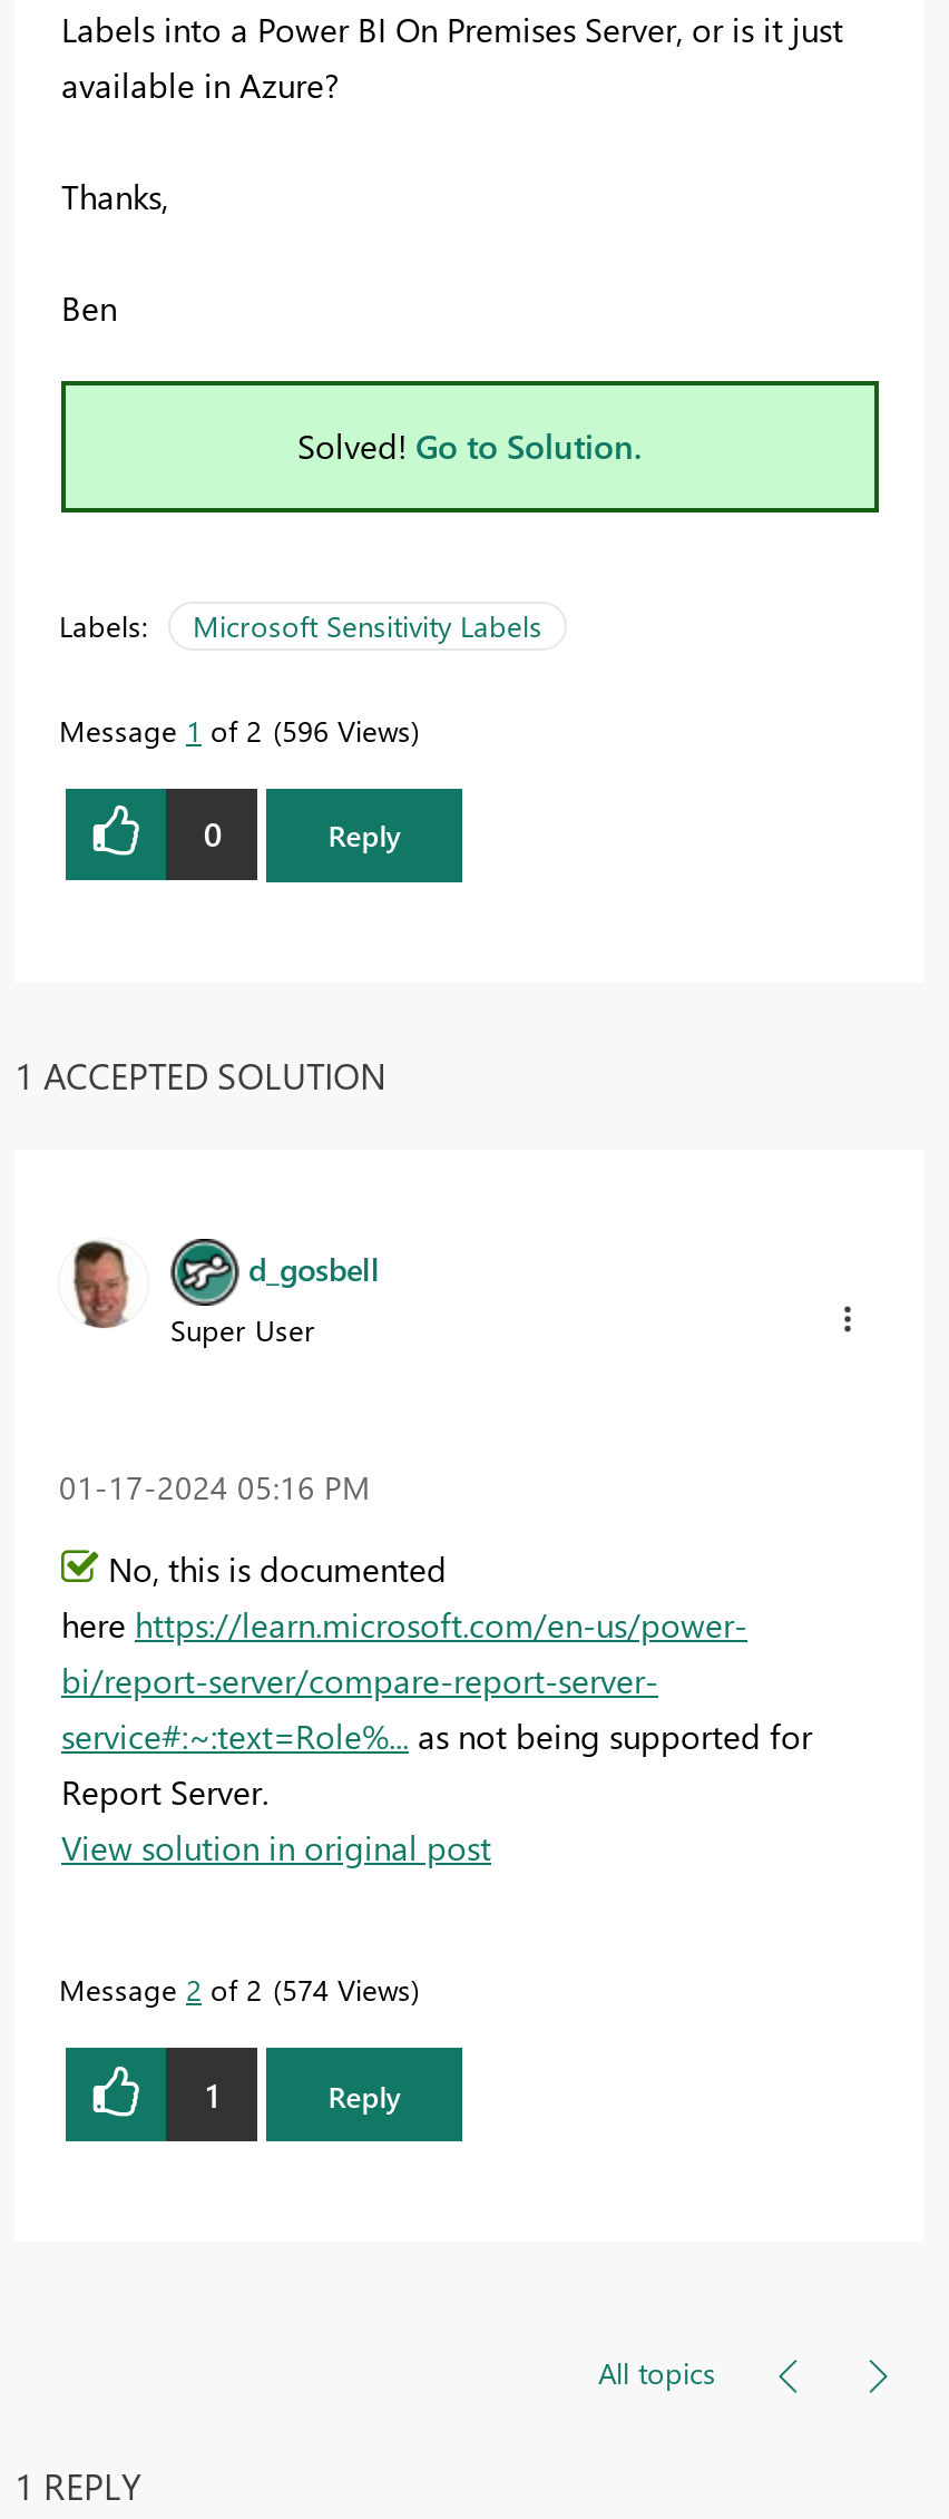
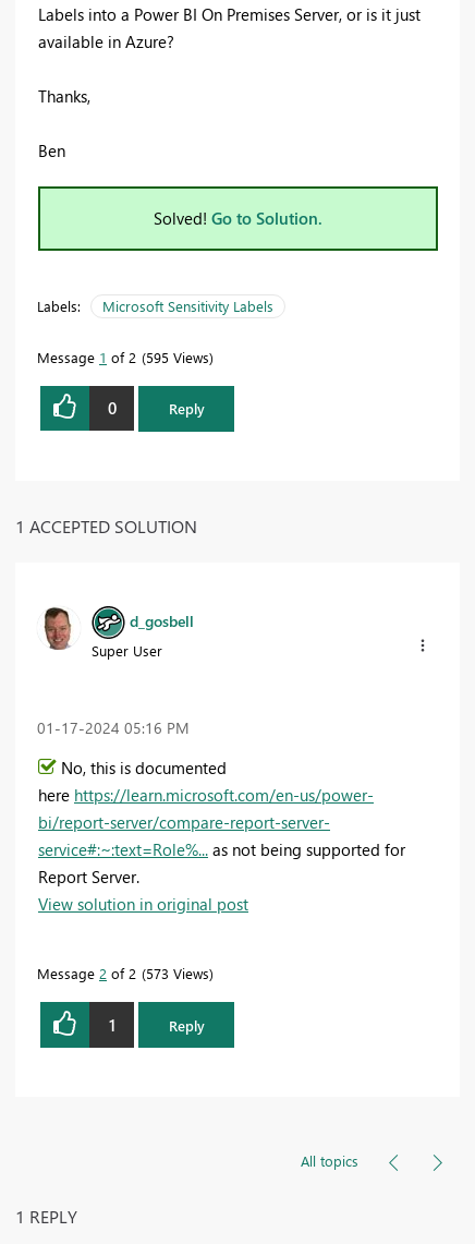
- Message 1 of 2 596 Views
+ Message 1 of 2 595 Views

- Message 2 of 2 574 Views
+ Message 2 of 2 573 Views
